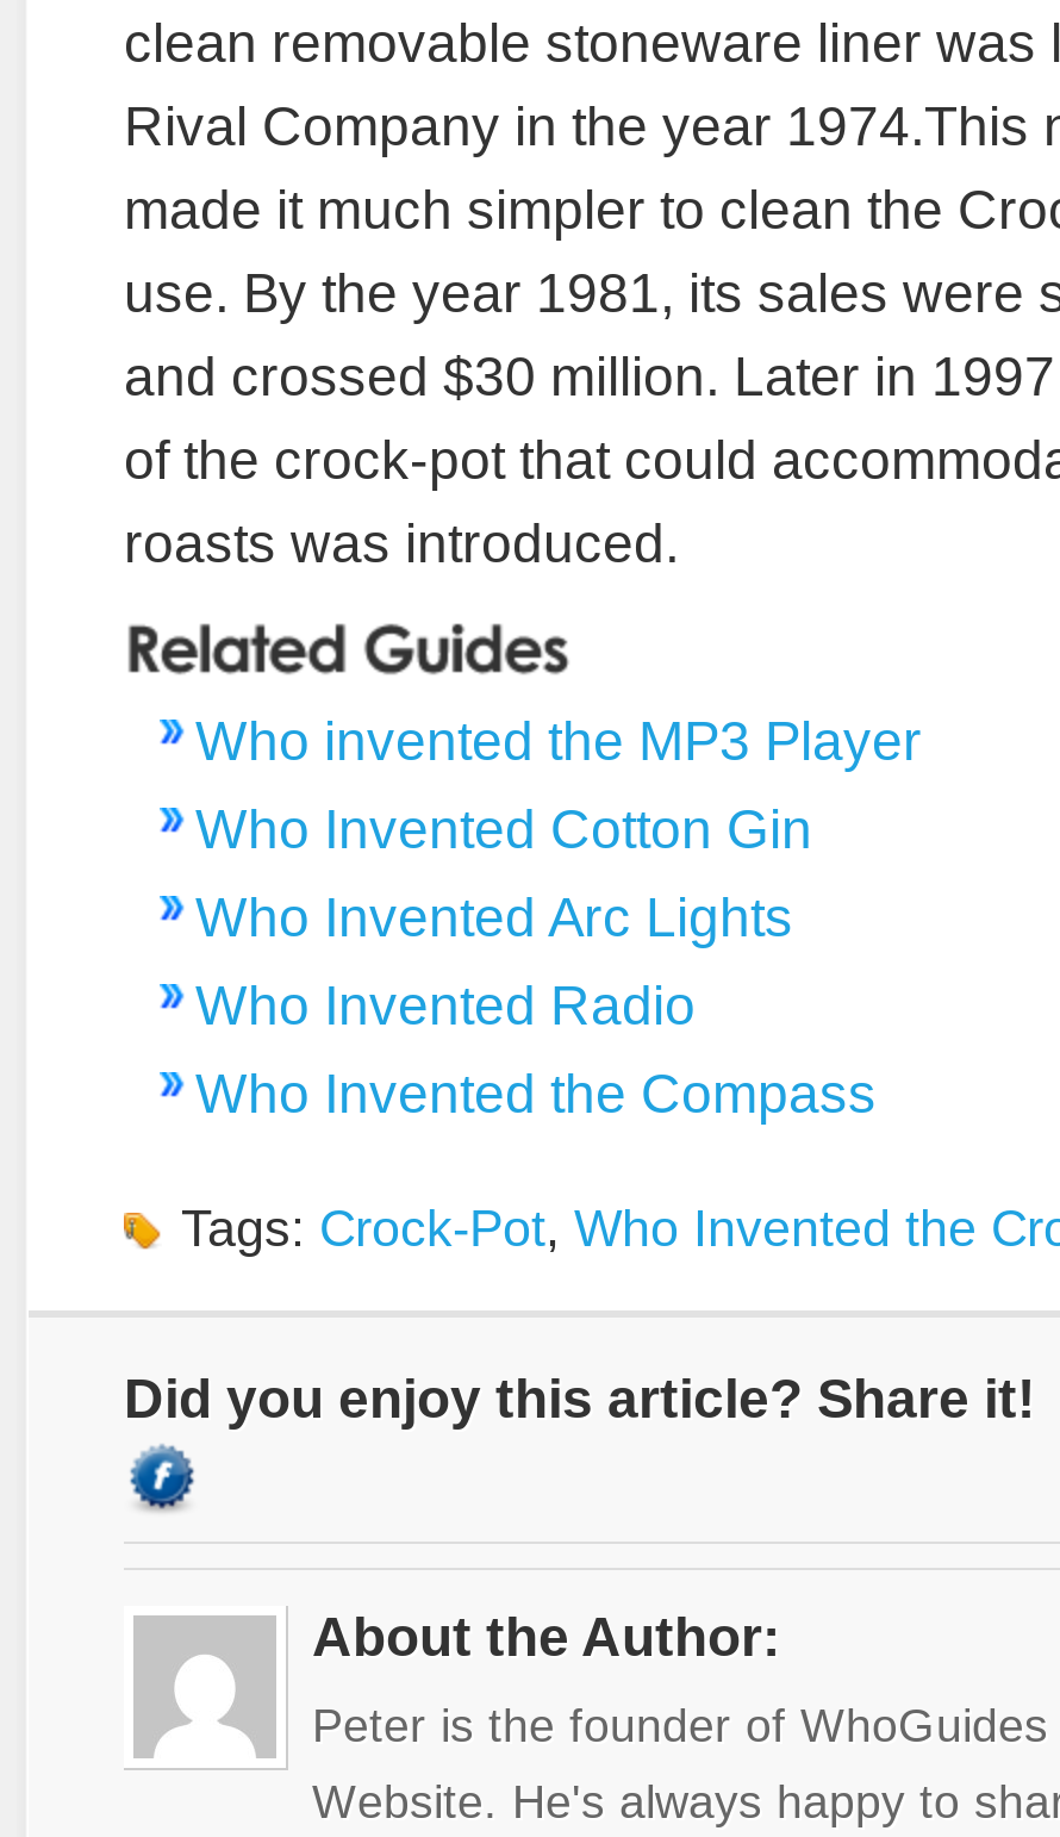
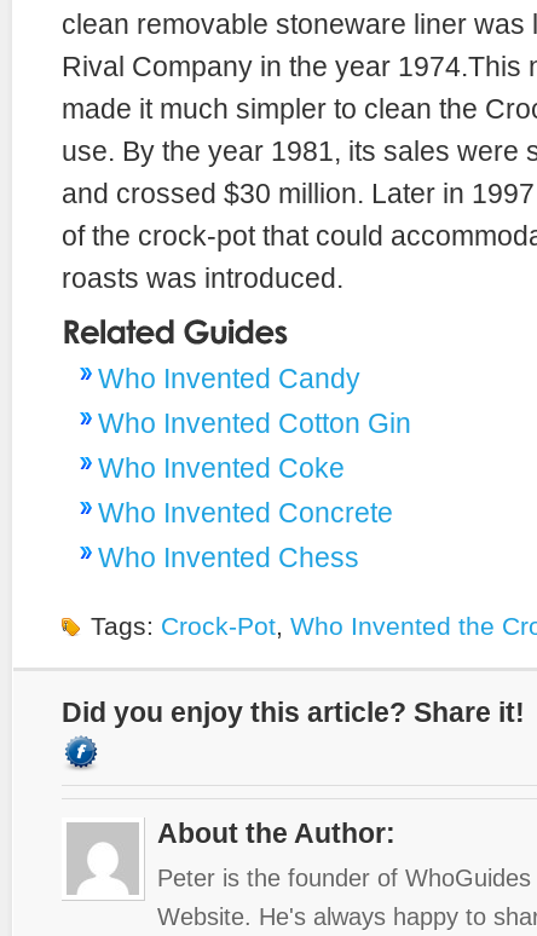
- Who invented the MP3 Player
+ Who Invented Candy

- Who Invented Arc Lights
- Who Invented Radio
- Who Invented the Compass
+ Who Invented Coke
+ Who Invented Concrete
+ Who Invented Chess
